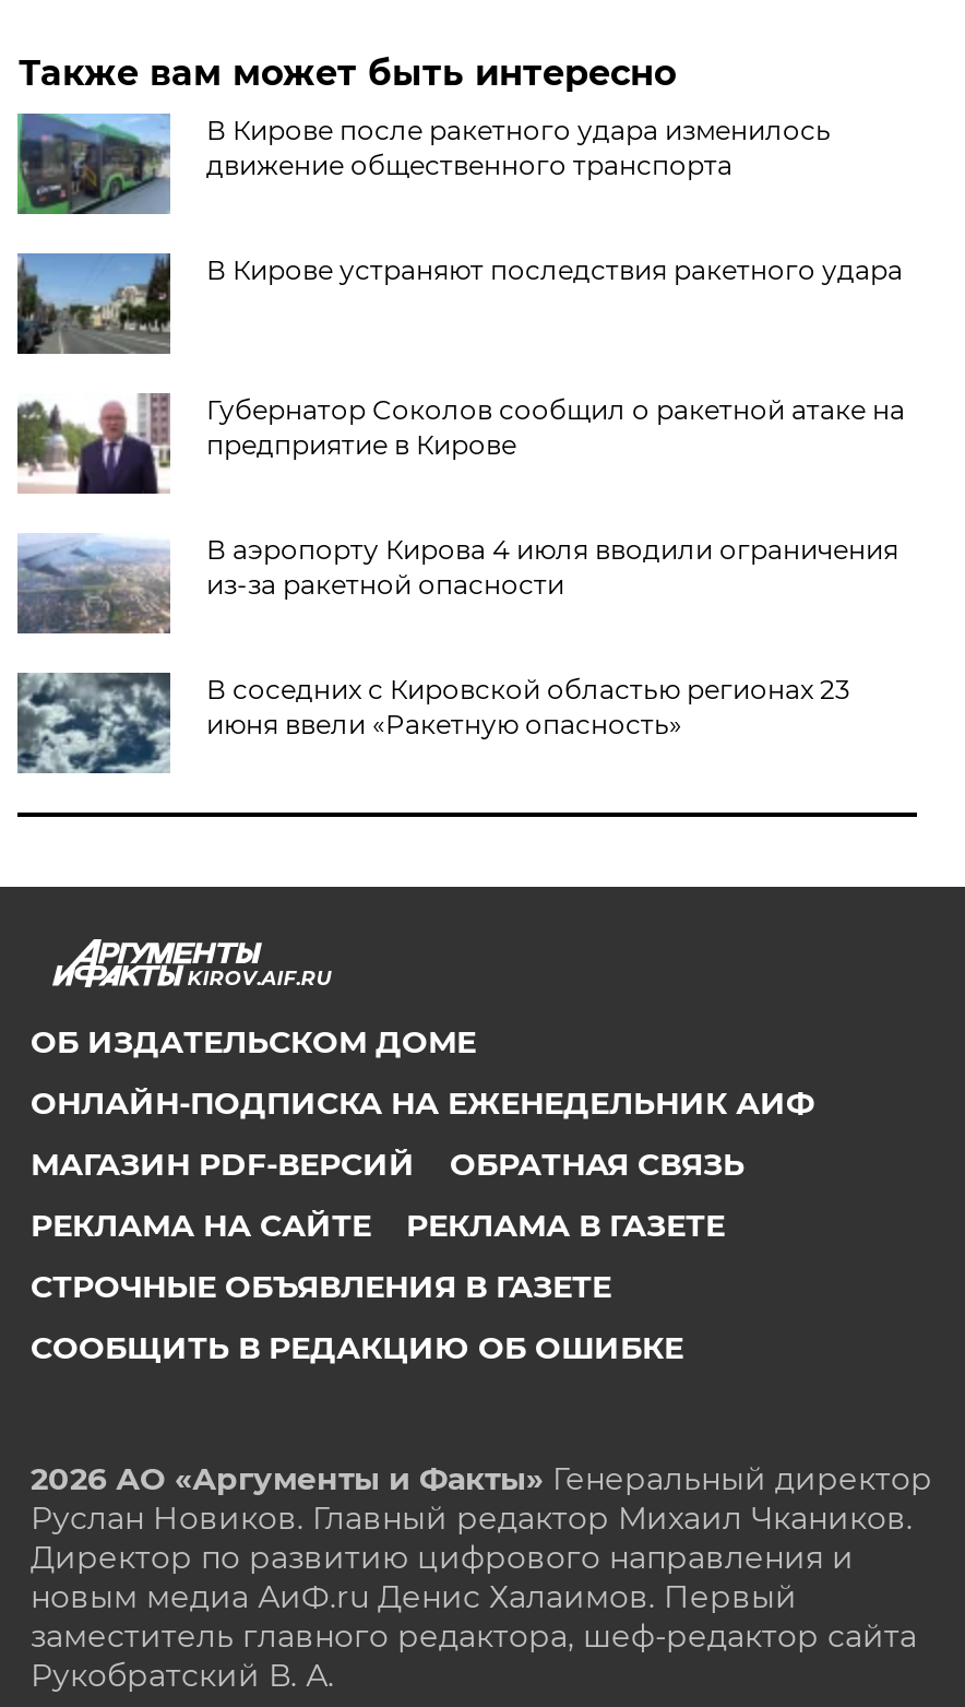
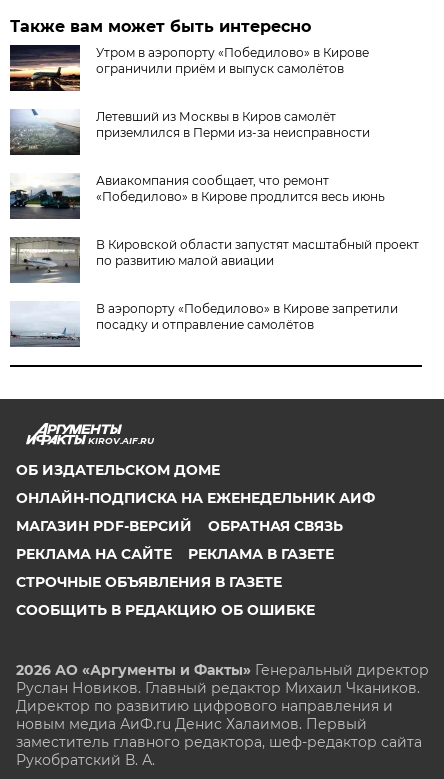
- [image]
- В Кирове после ракетного удара изменилось
- движение общественного транспорта
+ [image]
+ Утром в аэропорту «Победилово» в Кирове
+ ограничили приём и выпуск самолётов

- [image]
- В Кирове устраняют последствия ракетного удара
+ [image]
+ Летевший из Москвы в Киров самолёт
+ приземлился в Перми из-за неисправности

- [image]
- Губернатор Соколов сообщил о ракетной атаке на
- предприятие в Кирове
+ [image]
+ Авиакомпания сообщает, что ремонт
+ «Победилово» в Кирове продлится весь июнь

- [image]
- В аэропорту Кирова 4 июля вводили ограничения
- из-за ракетной опасности
+ [image]
+ В Кировской области запустят масштабный проект
+ по развитию малой авиации

- [image]
- В соседних с Кировской областью регионах 23
- июня ввели «Ракетную опасность»
+ [image]
+ В аэропорту «Победилово» в Кирове запретили
+ посадку и отправление самолётов
